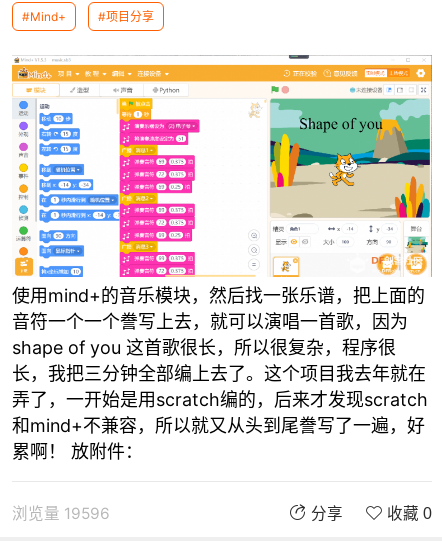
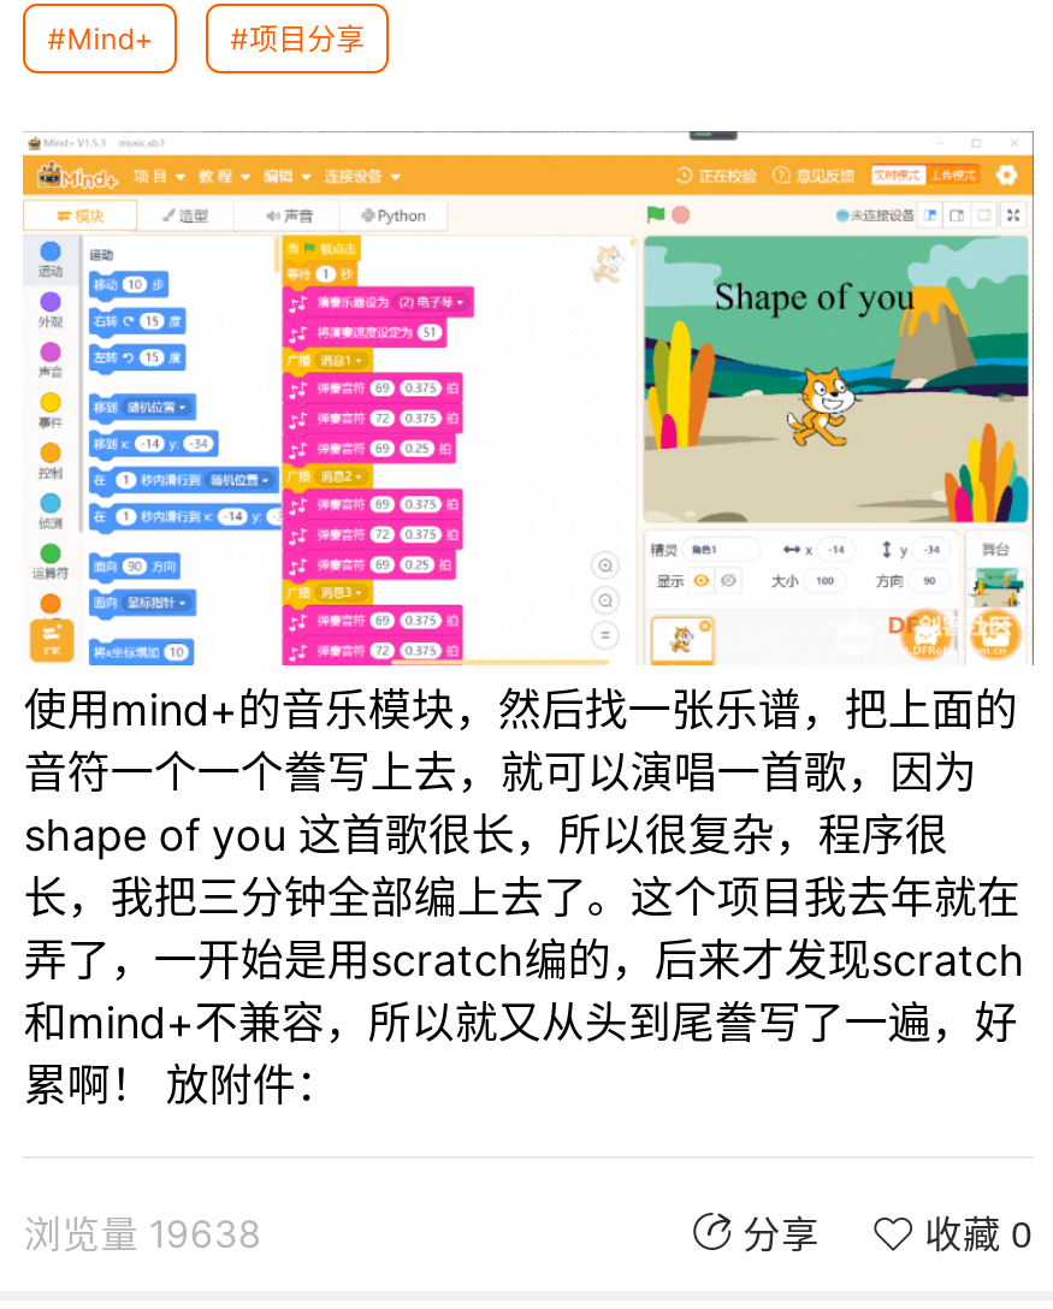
- 浏览量 19596
+ 浏览量 19638
